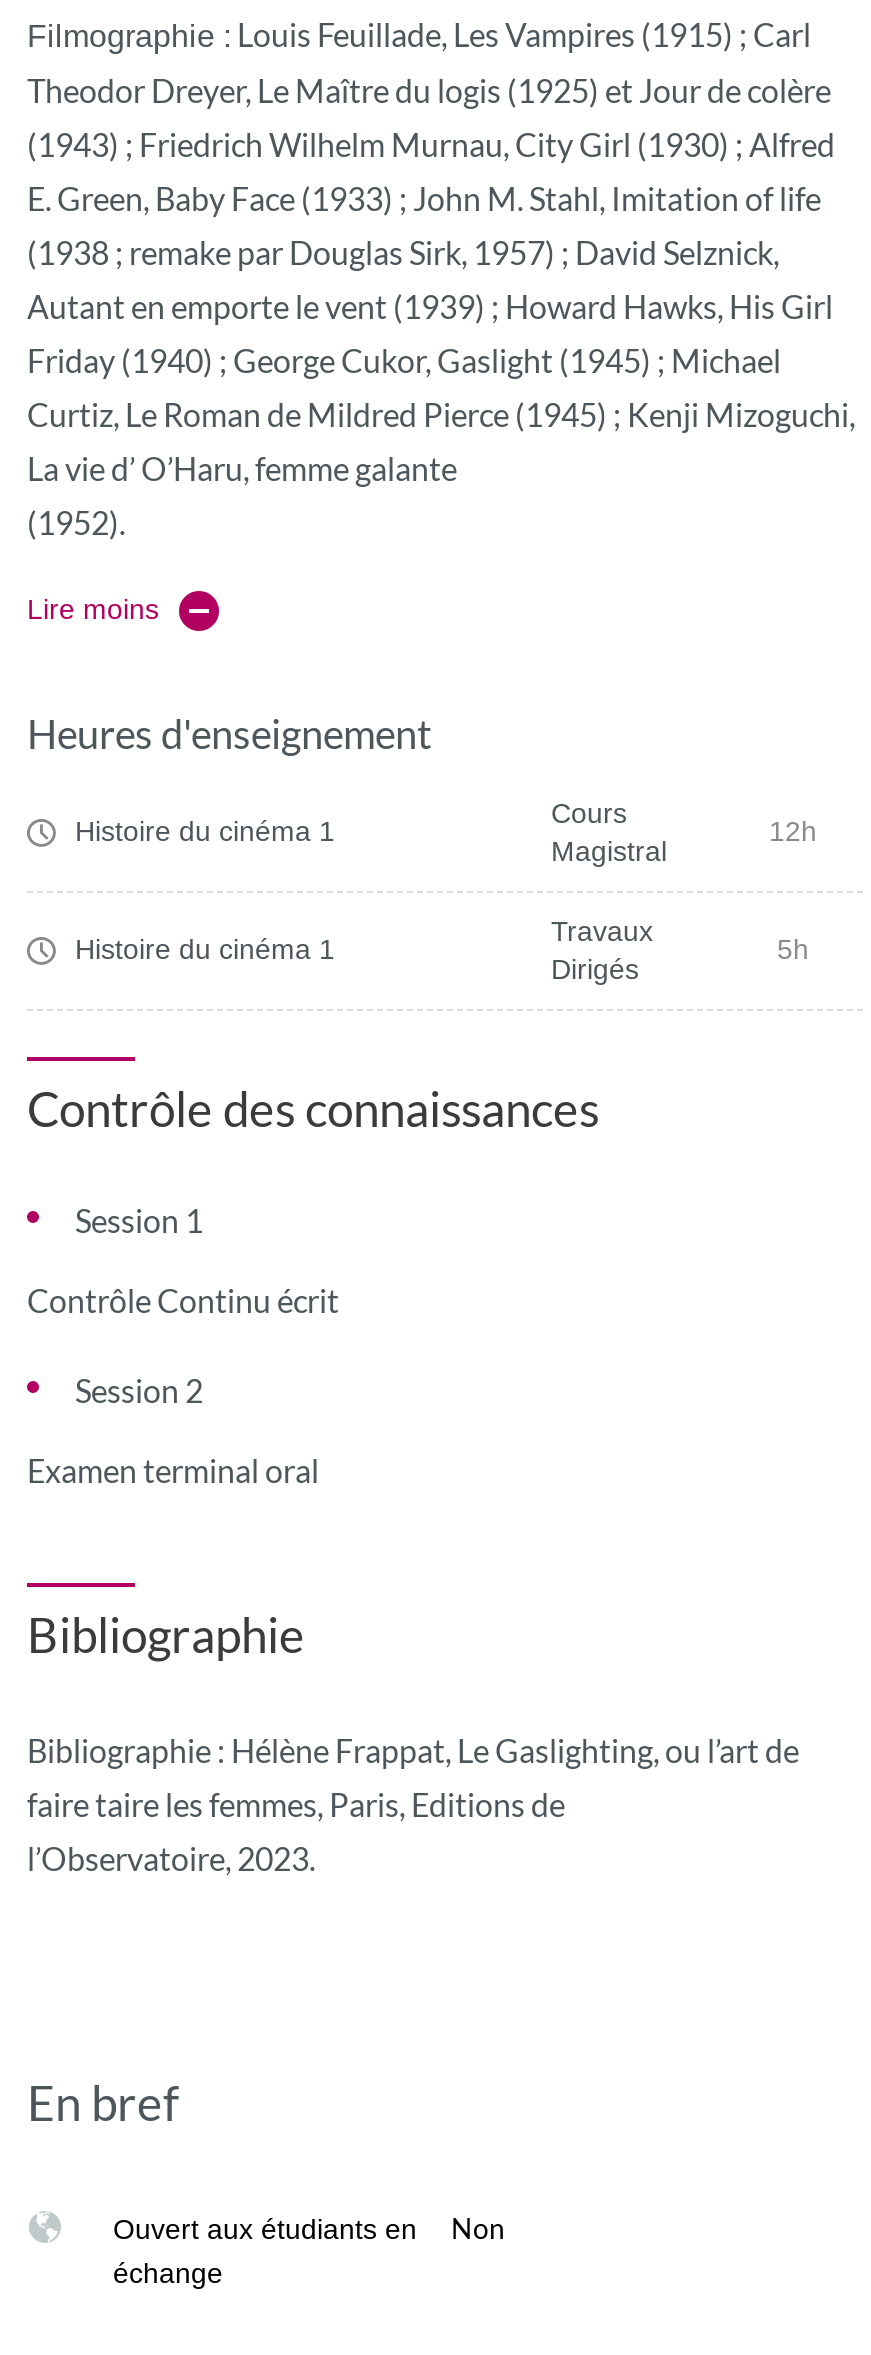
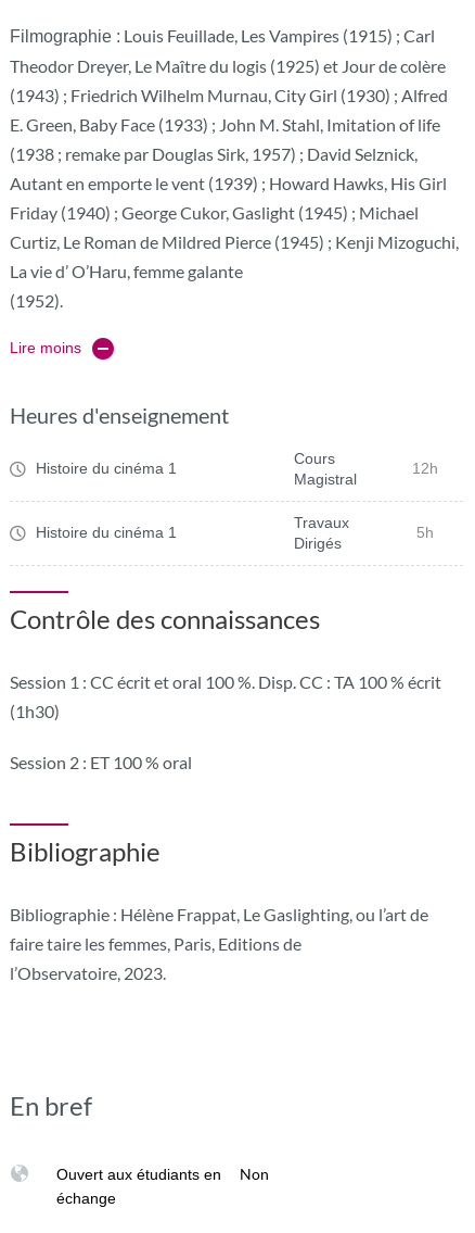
- Session 1
- Contrôle Continu écrit
- Session 2
- Examen terminal oral
+ Session 1 : CC écrit et oral 100 %. Disp. CC : TA 100 % écrit
+ (1h30)
+ Session 2 : ET 100 % oral
